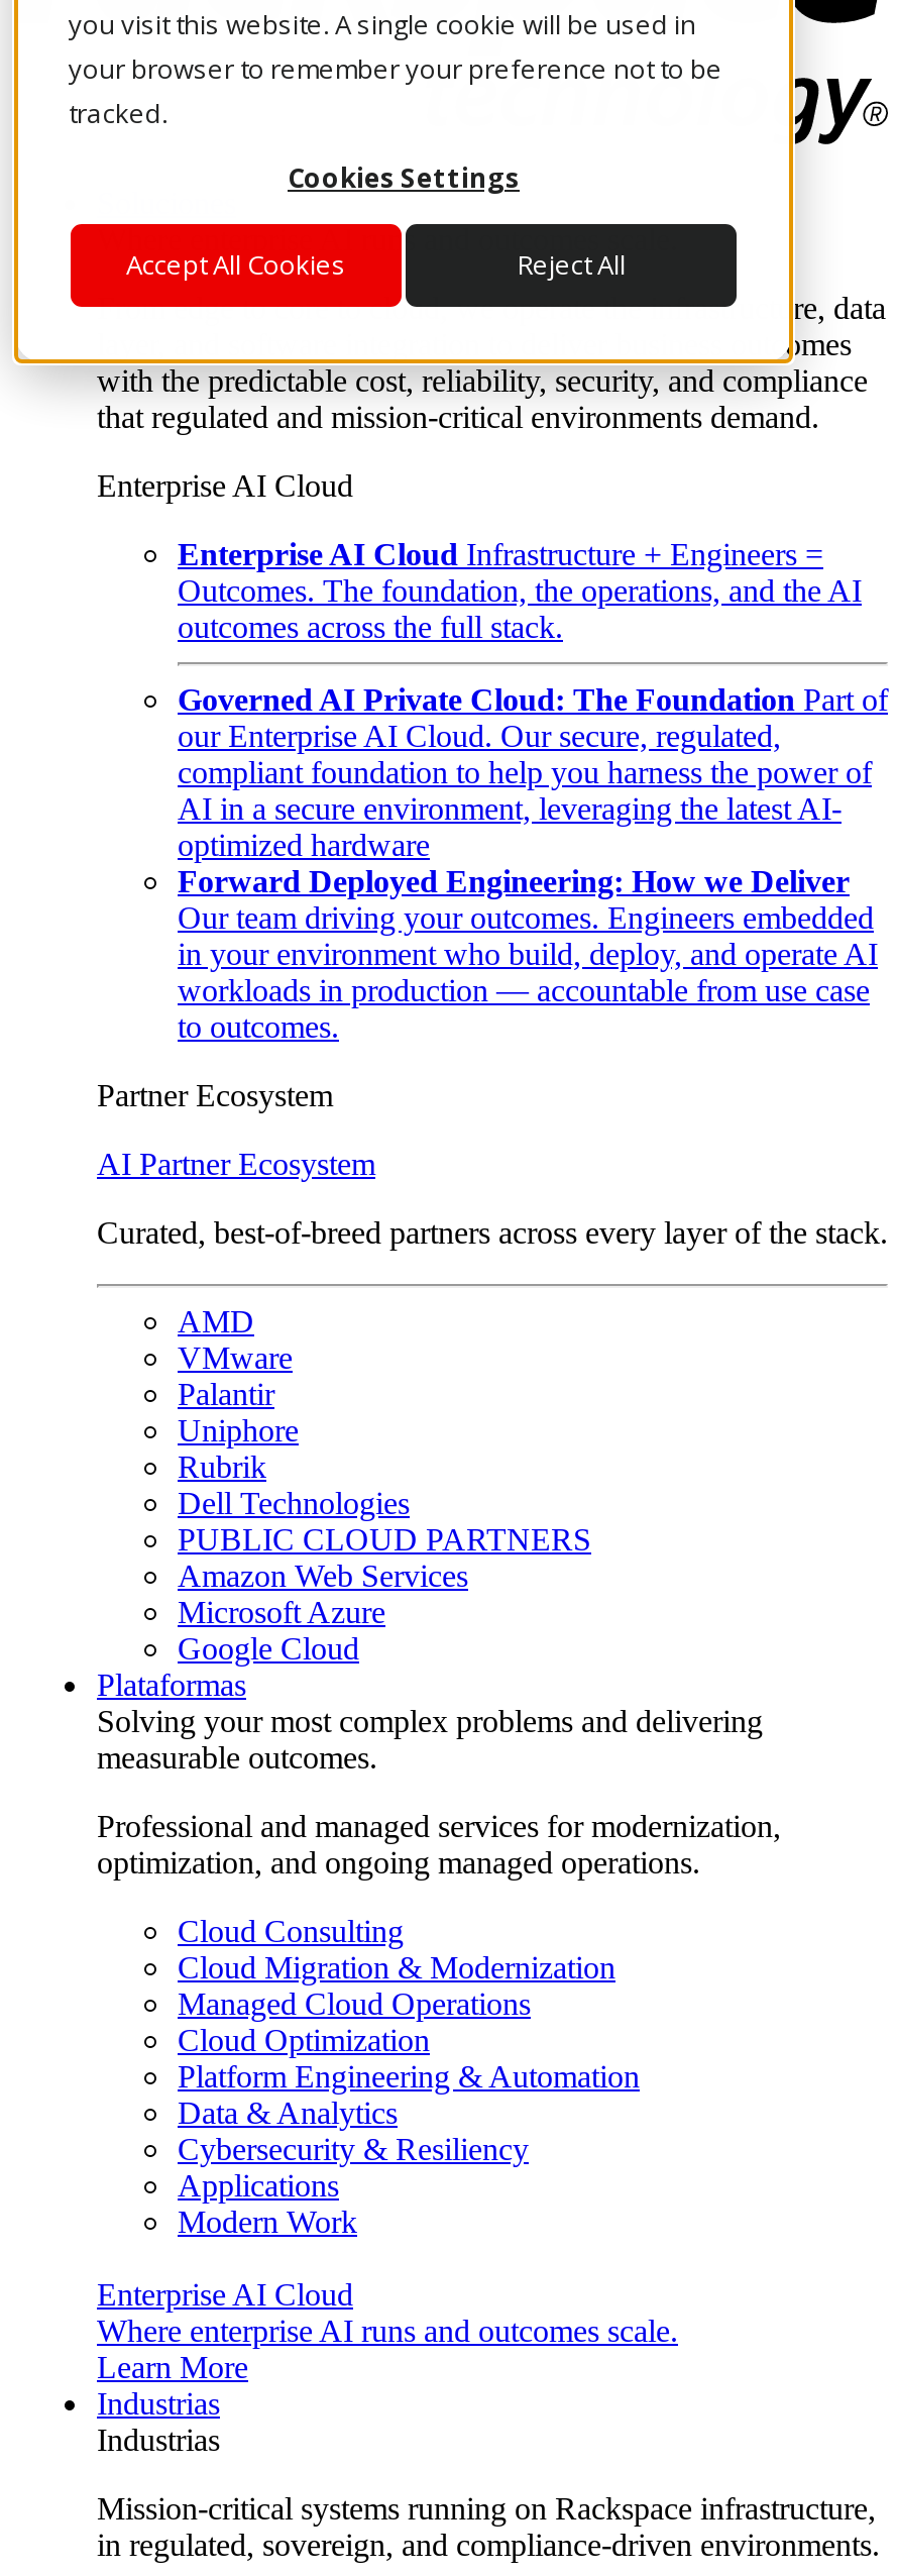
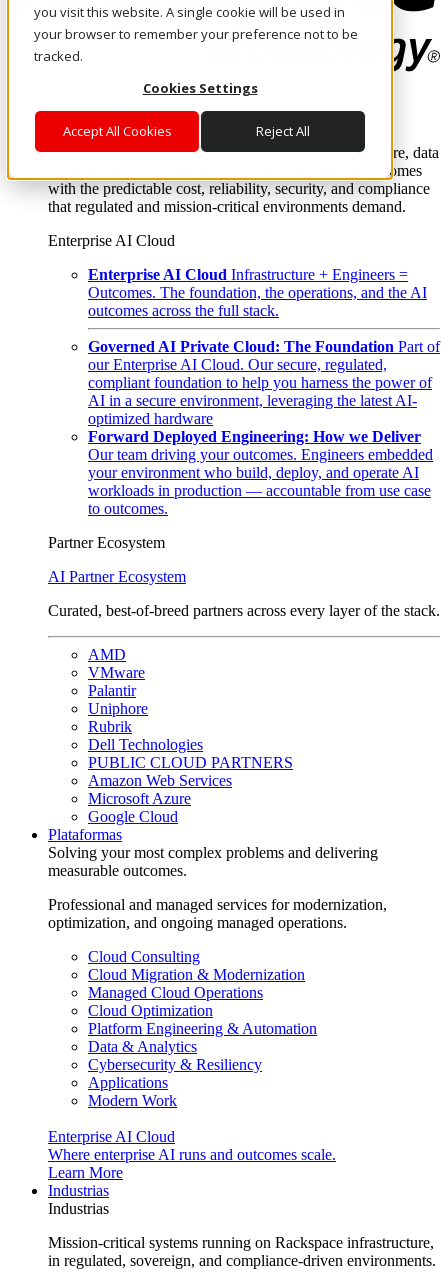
- in your environment who build, deploy, and operate AI
+ your environment who build, deploy, and operate AI
